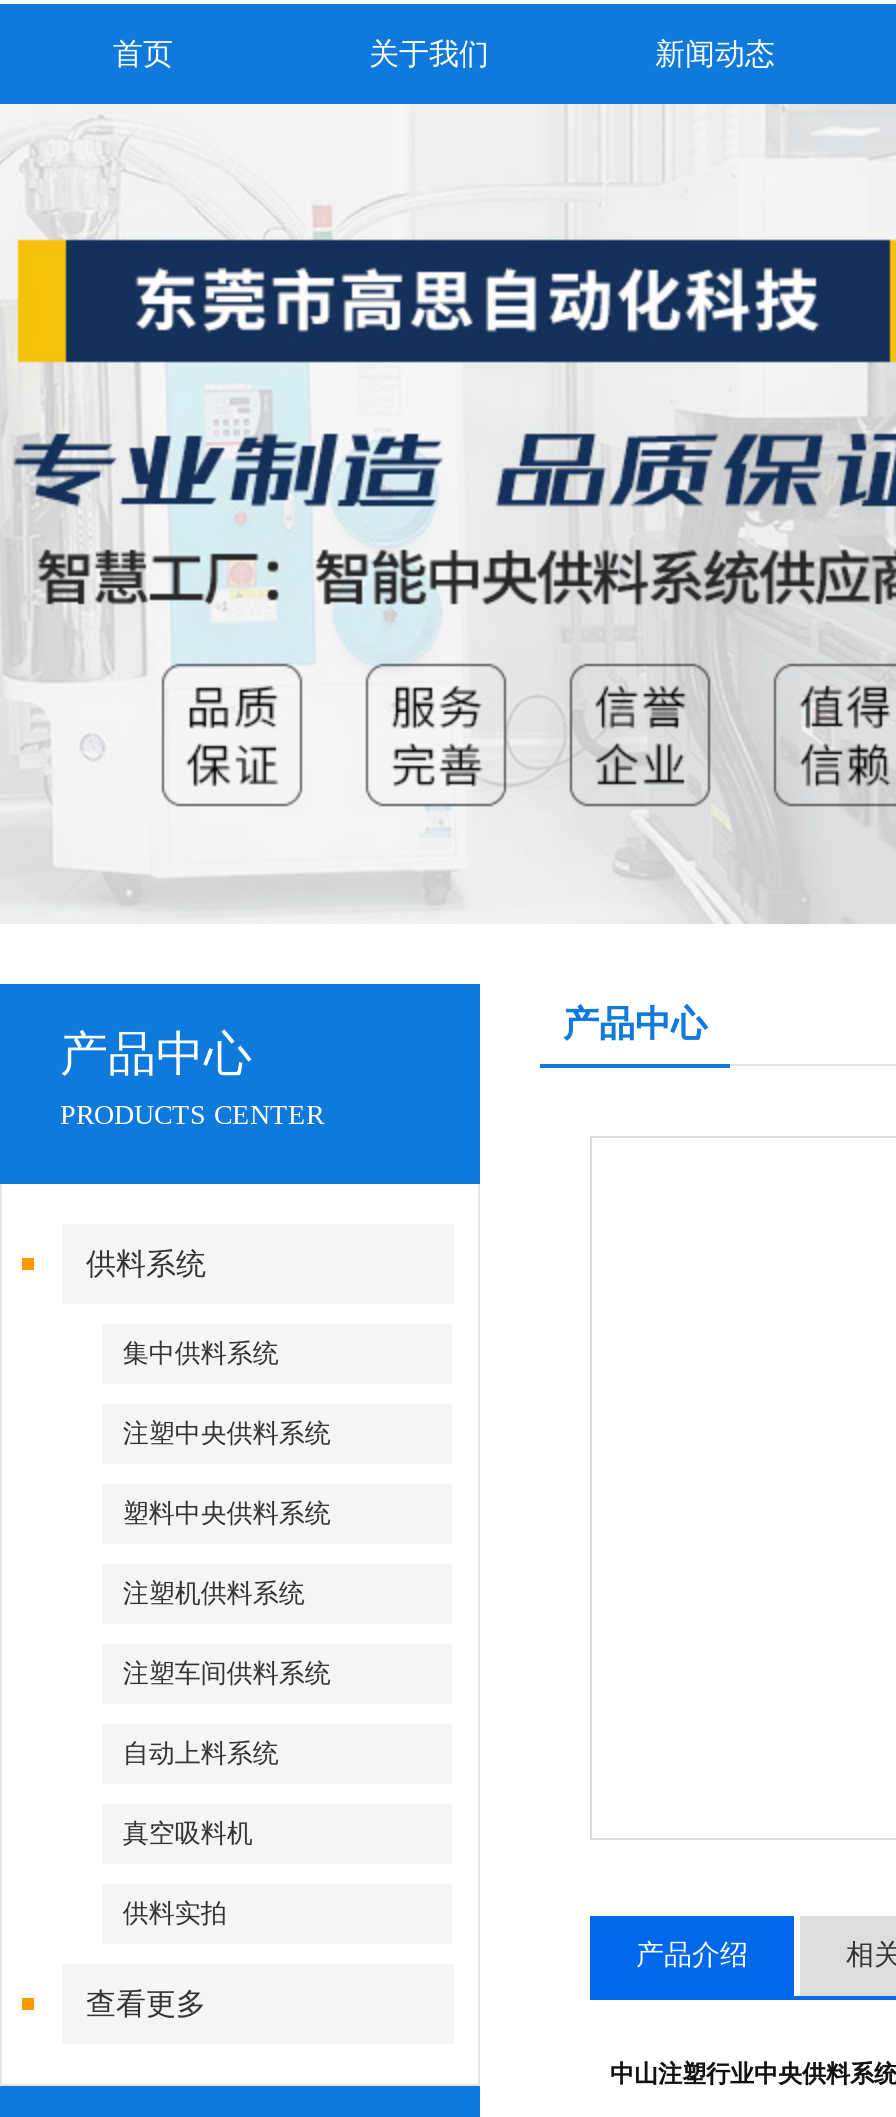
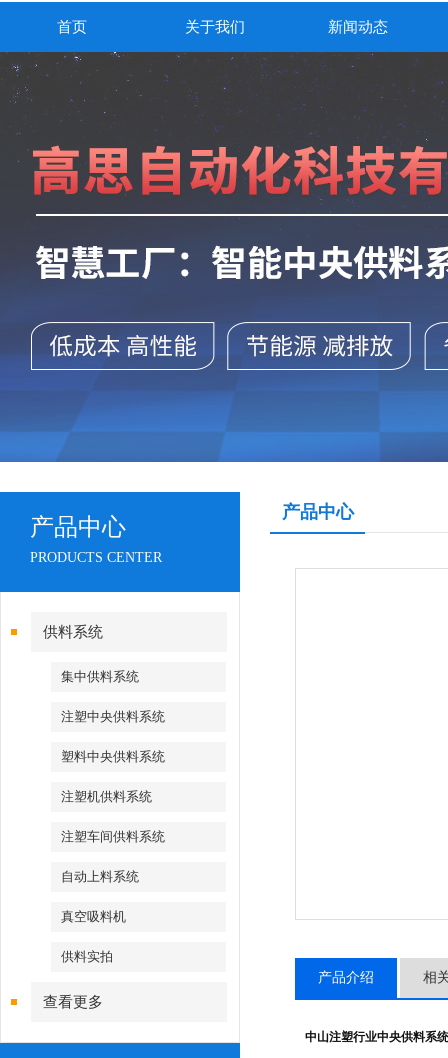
- [image]
+ [image]
